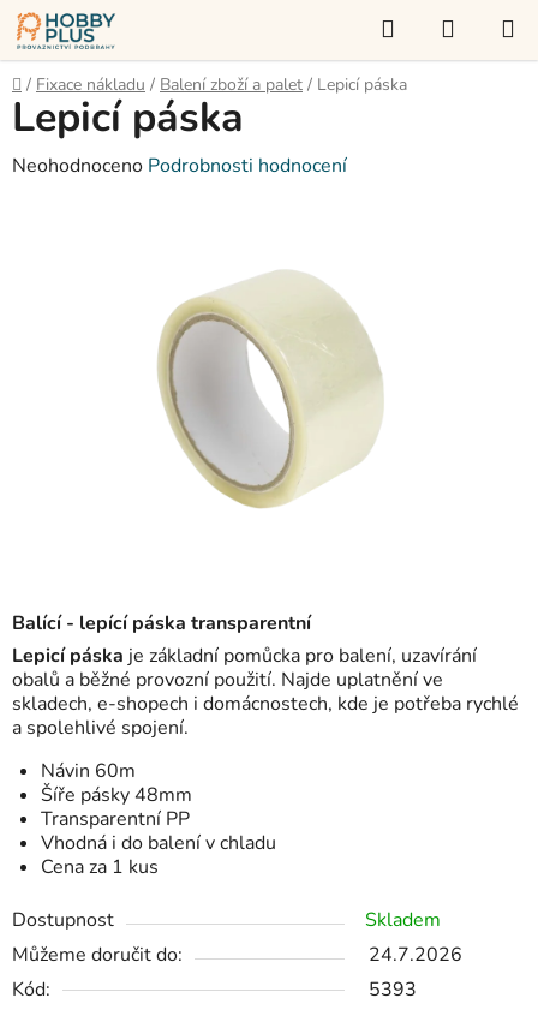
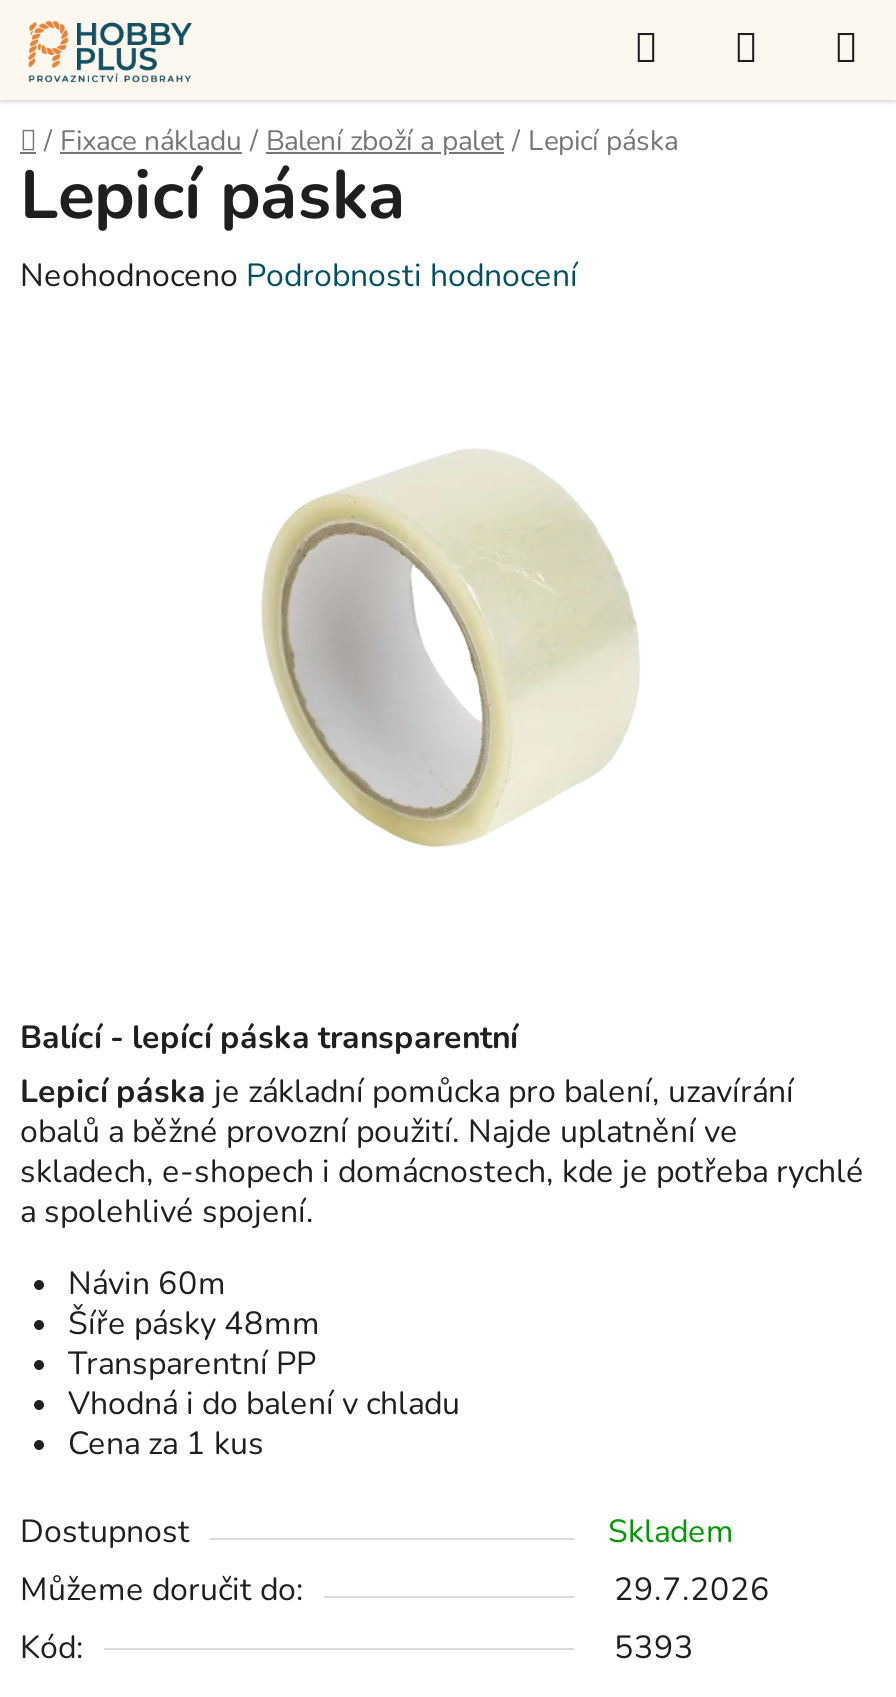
- 24.7.2026
+ 29.7.2026
